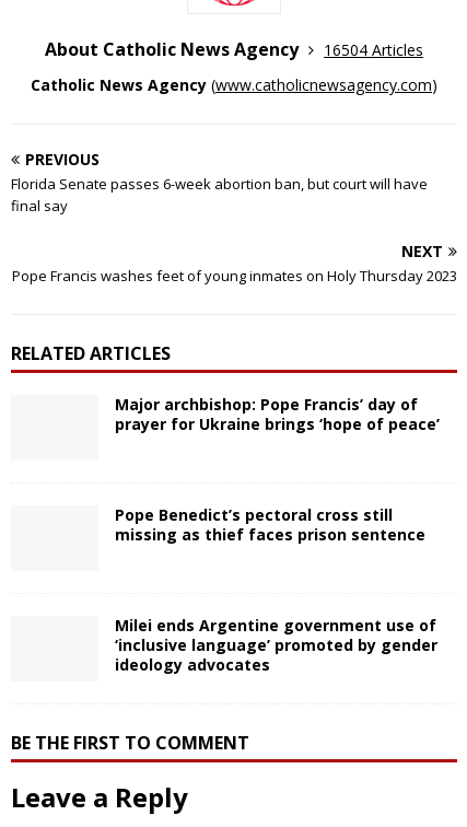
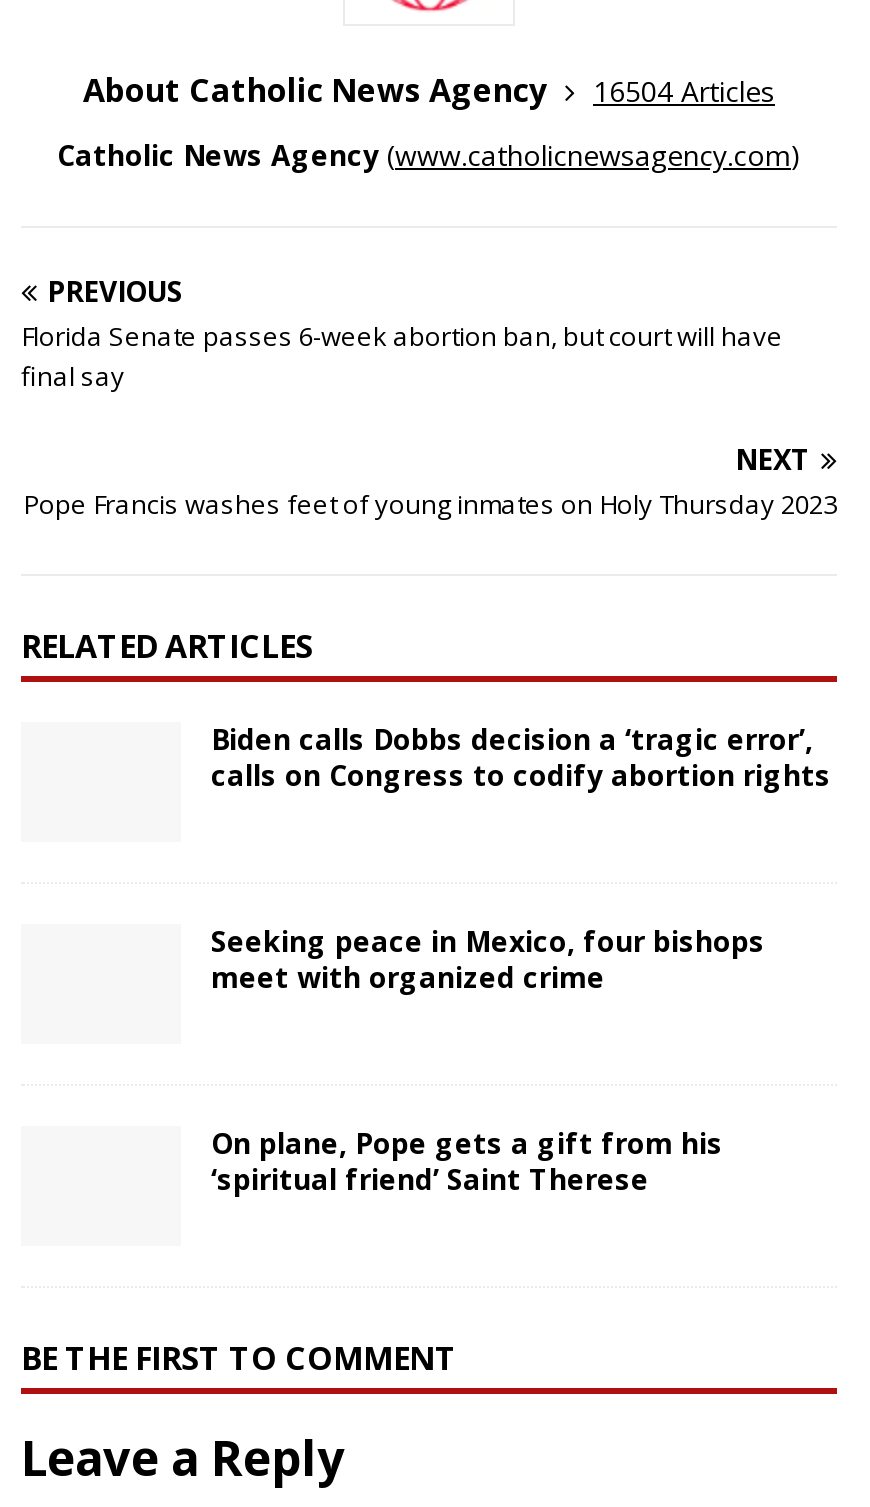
- Major archbishop: Pope Francis’ day of
- prayer for Ukraine brings ‘hope of peace’
+ Biden calls Dobbs decision a ‘tragic error’,
+ calls on Congress to codify abortion rights

- Pope Benedict’s pectoral cross still
- missing as thief faces prison sentence
+ Seeking peace in Mexico, four bishops
+ meet with organized crime

- Milei ends Argentine government use of
- ‘inclusive language’ promoted by gender
- ideology advocates
+ On plane, Pope gets a gift from his
+ ‘spiritual friend’ Saint Therese
